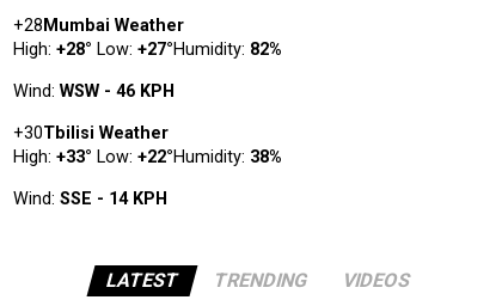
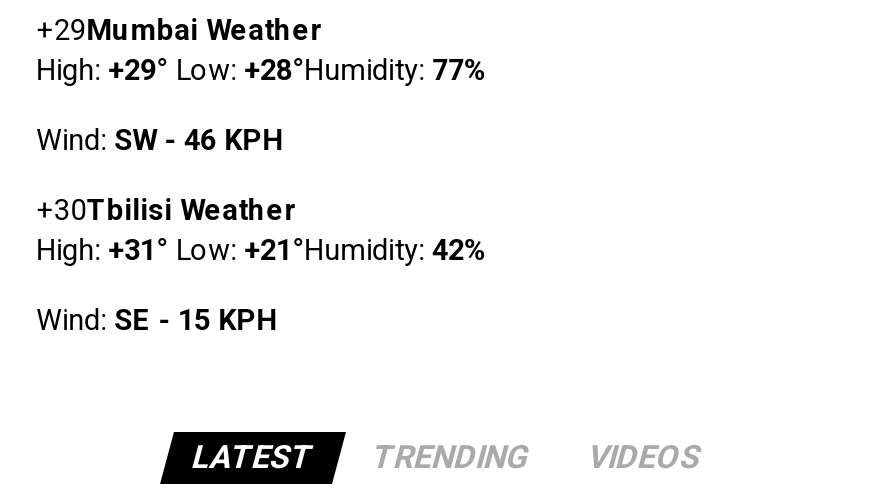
- +28 Mumbai Weather
+ +29 Mumbai Weather

- High: +28° Low: +27°Humidity: 82%
+ High: +29° Low: +28°Humidity: 77%

- Wind: WSW - 46 KPH
+ Wind: SW - 46 KPH

- High: +33 ° Low: +22 °Humidity: 38%
+ High: +31 ° Low: +21 °Humidity: 42%

- Wind: SSE - 14 KPH
+ Wind: SE - 15 KPH
